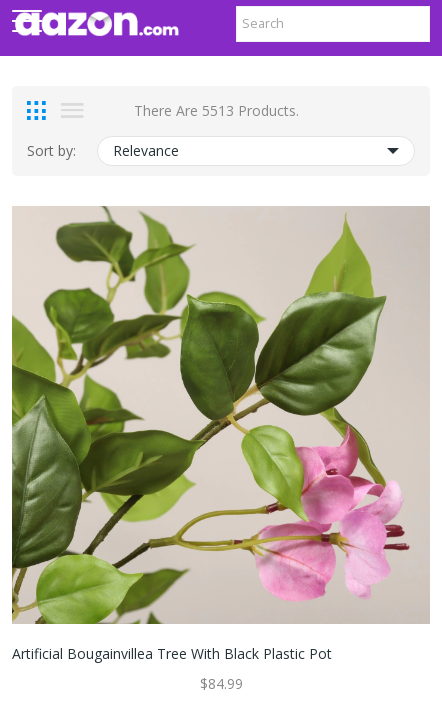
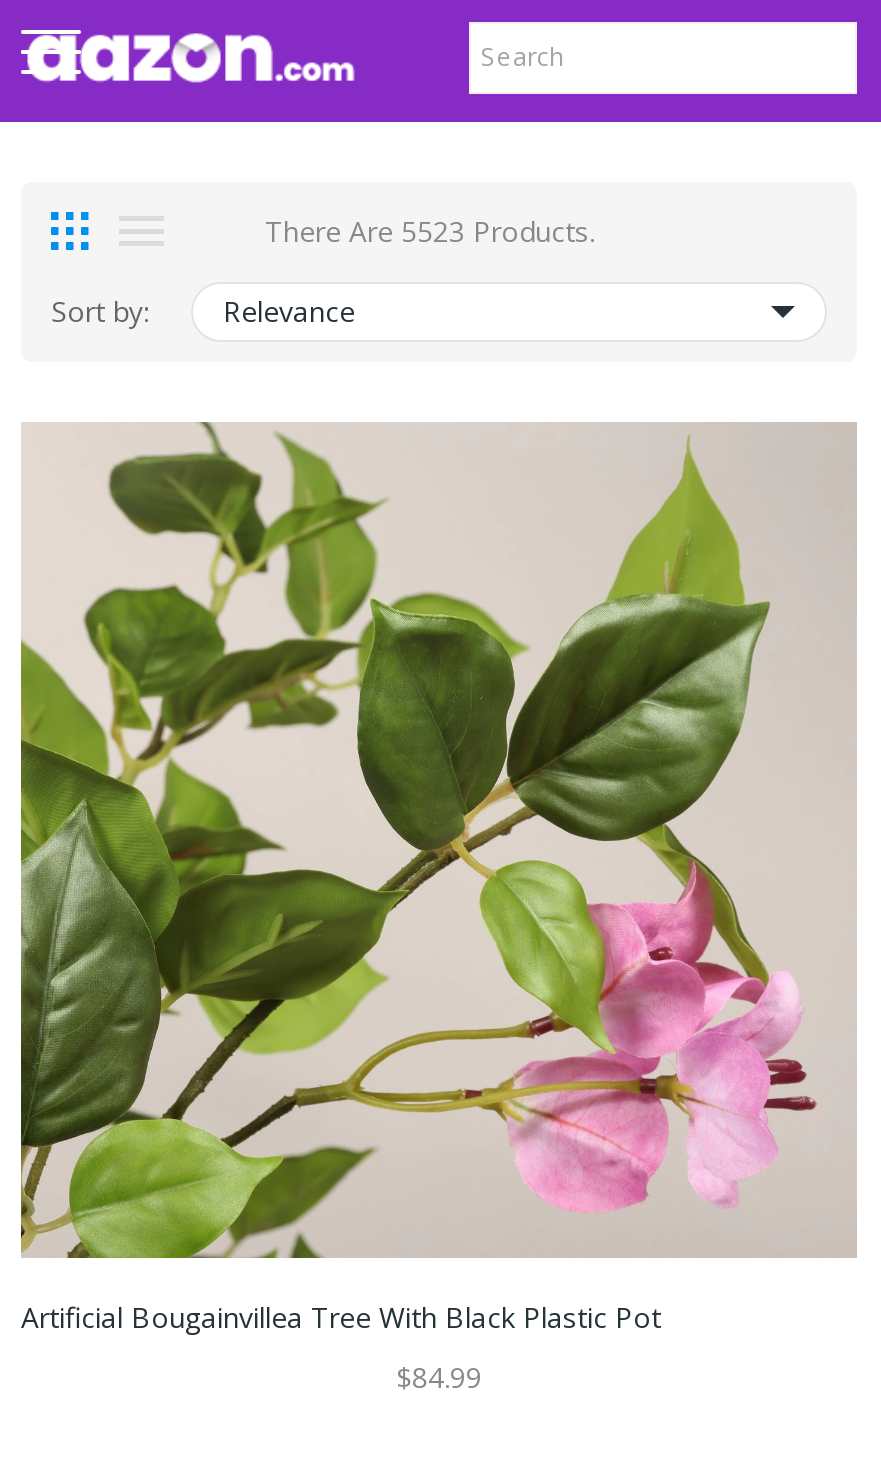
- There Are 5513 Products.
+ There Are 5523 Products.
